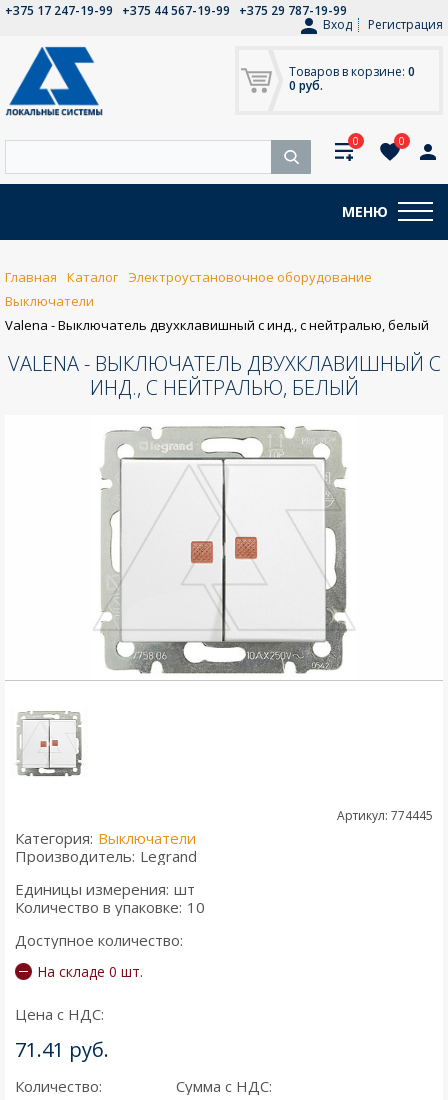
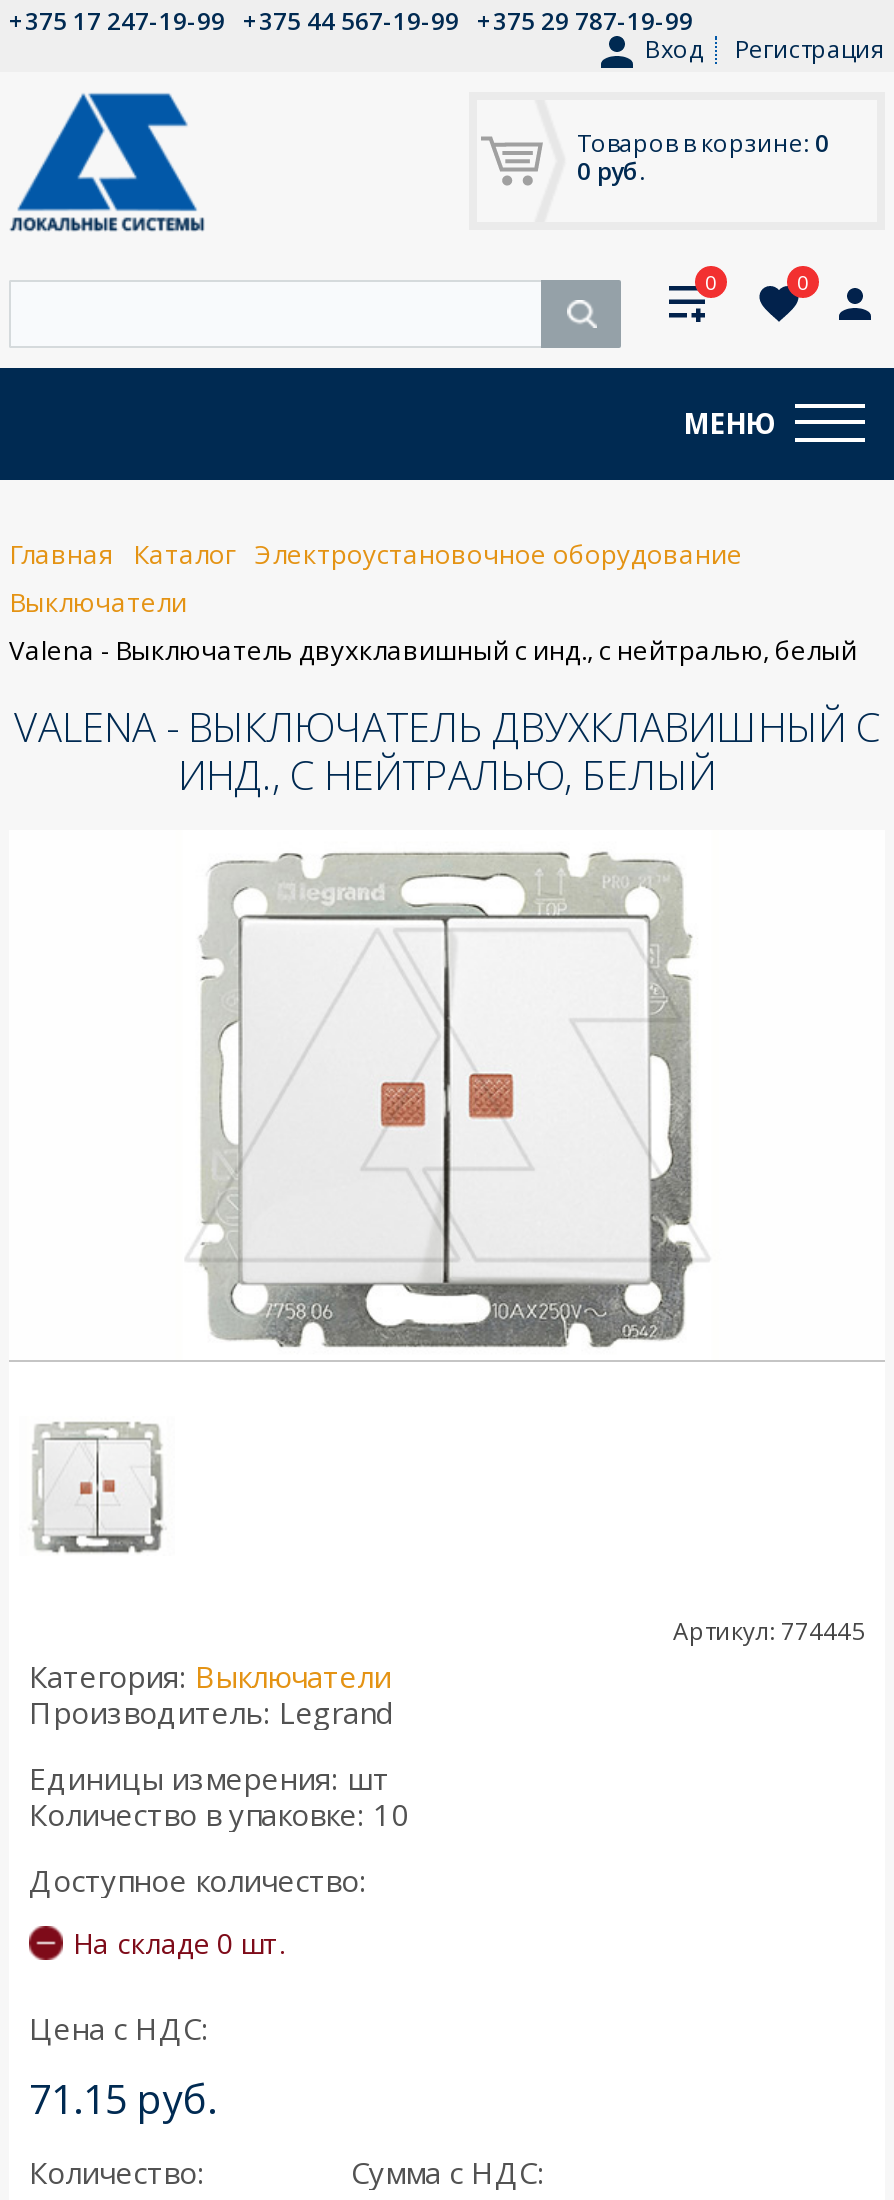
- 71.41 руб.
+ 71.15 руб.
